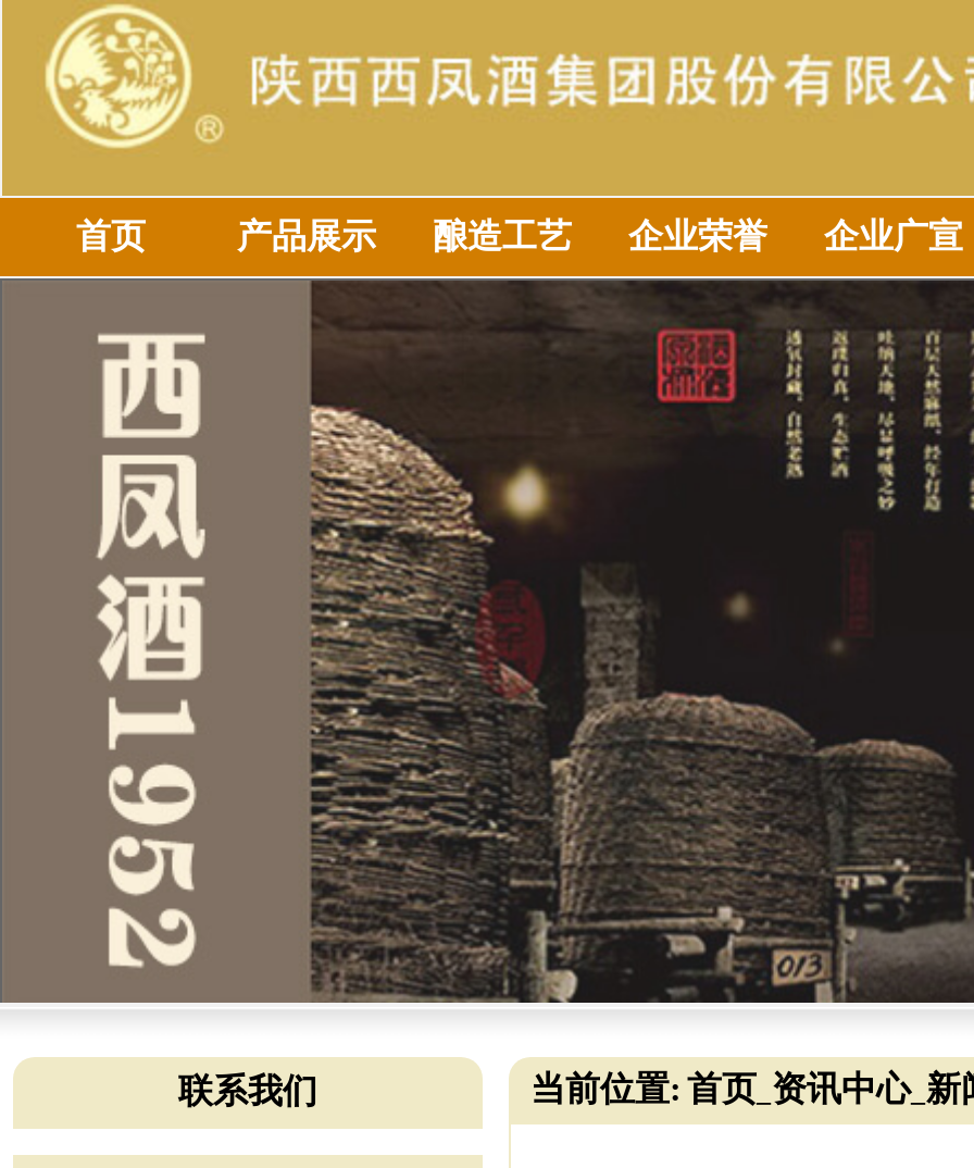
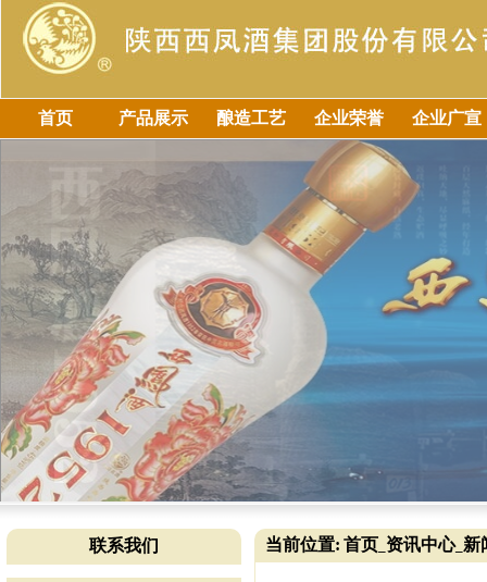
- [image]
+ [image]
